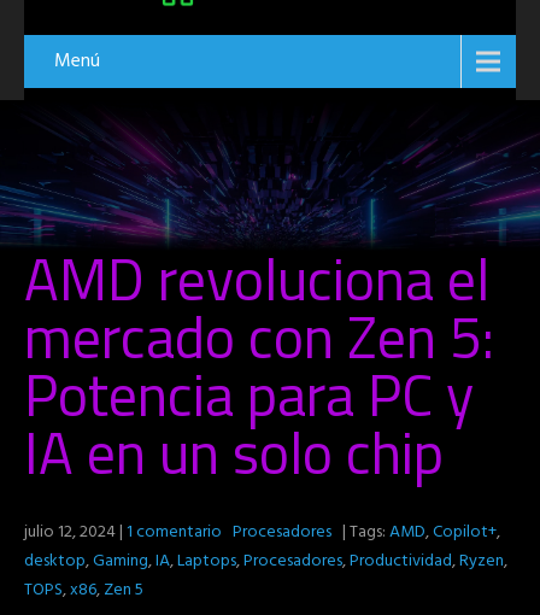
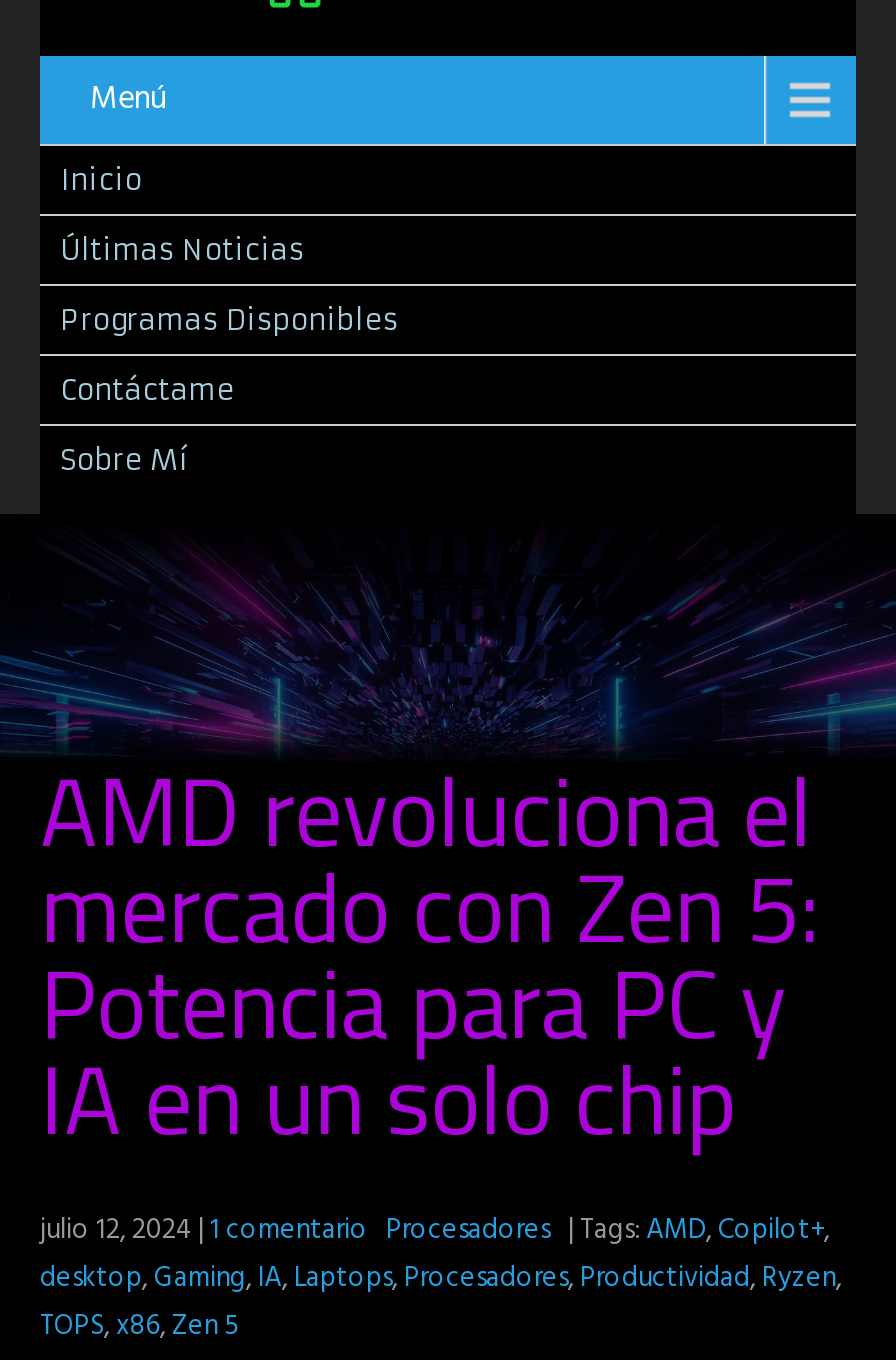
+ Inicio
+ Últimas Noticias
+ Programas Disponibles
+ Contáctame
+ Sobre Mí
